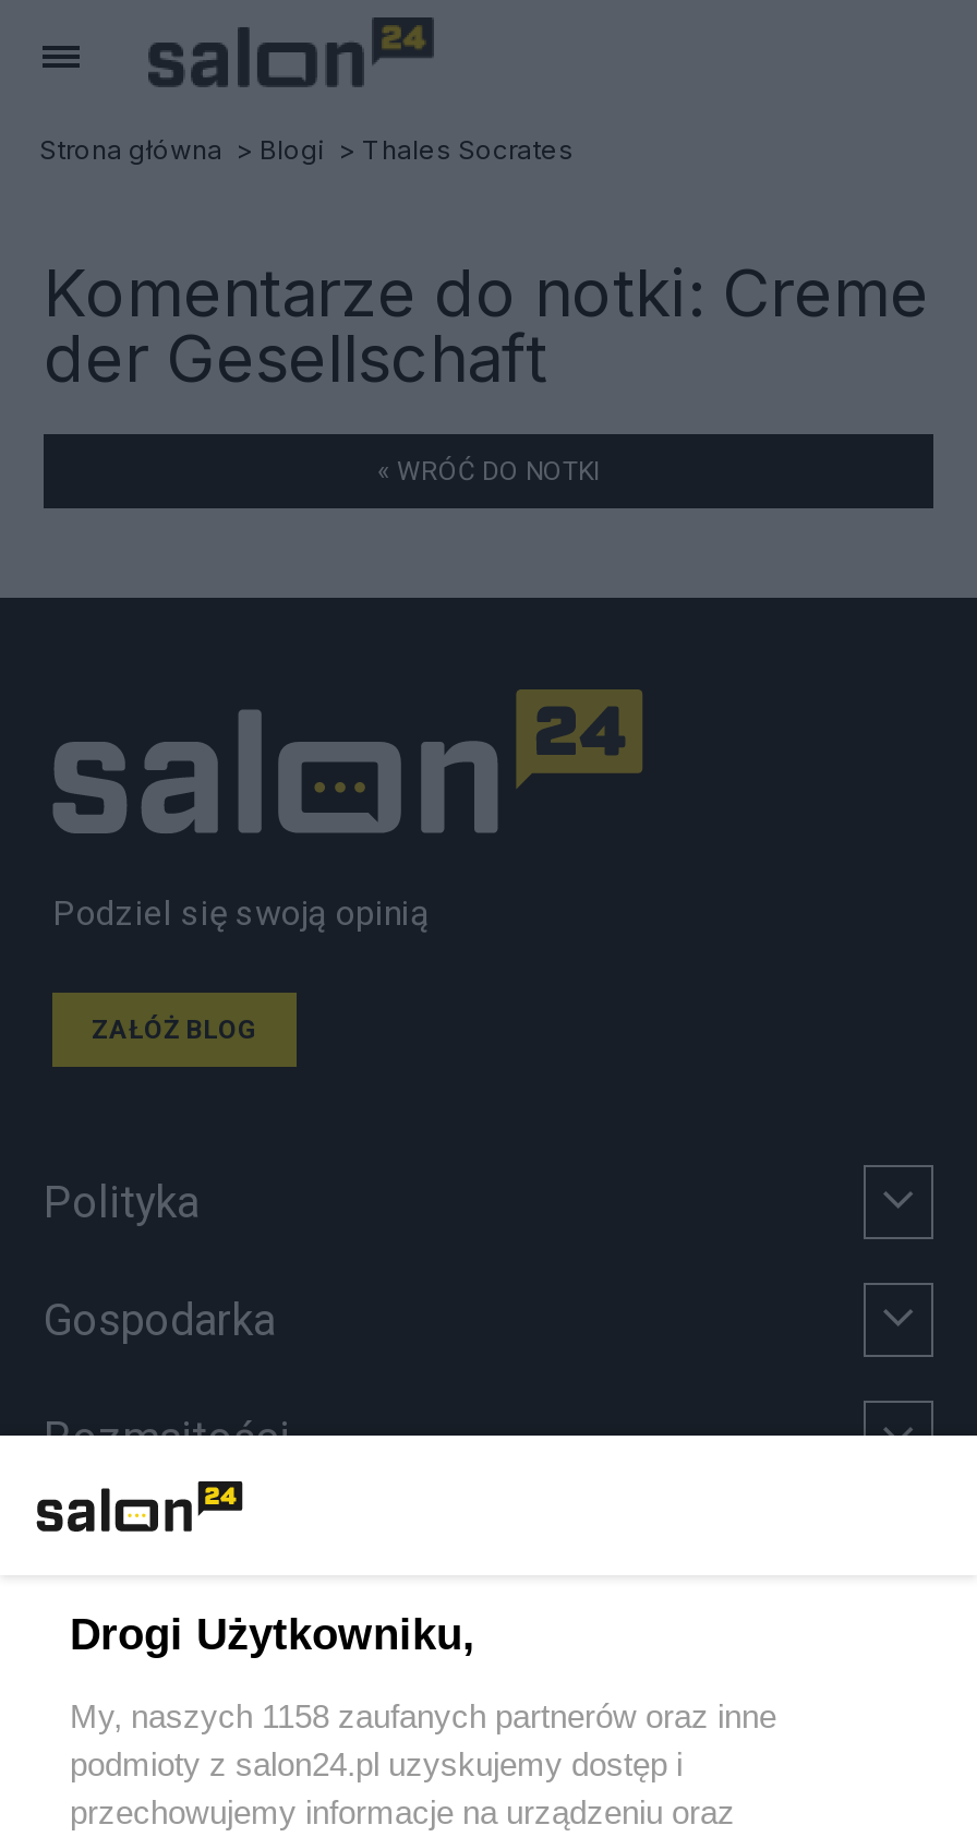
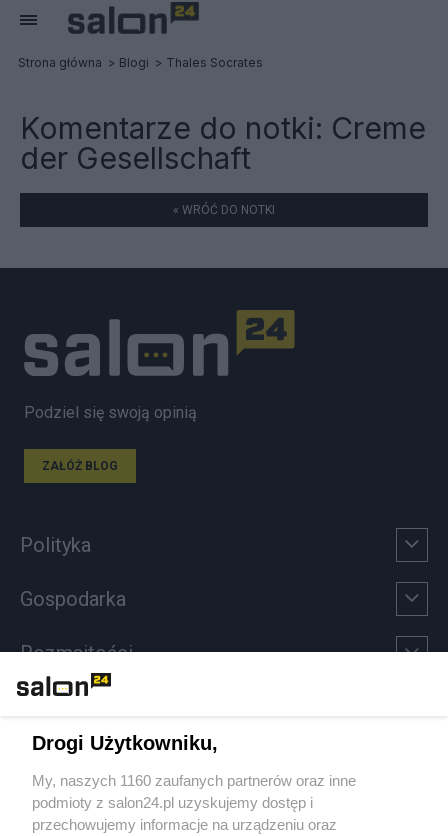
- My, naszych 1158 zaufanych partnerów oraz inne
+ My, naszych 1160 zaufanych partnerów oraz inne
